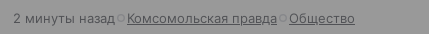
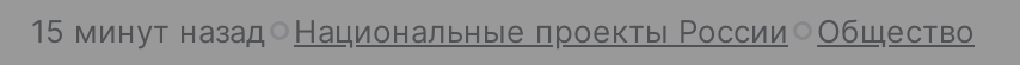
- 2 минуты назад
- Комсомольская правда
+ 15 минут назад
+ Национальные проекты России
